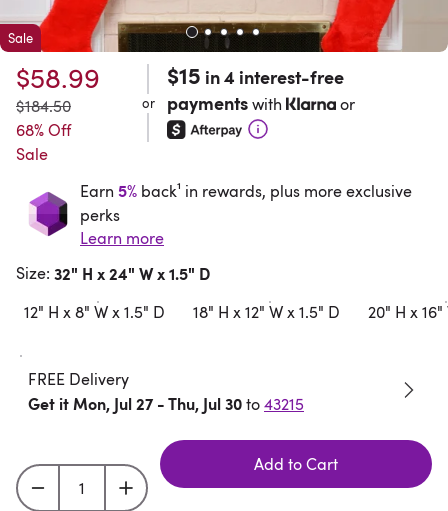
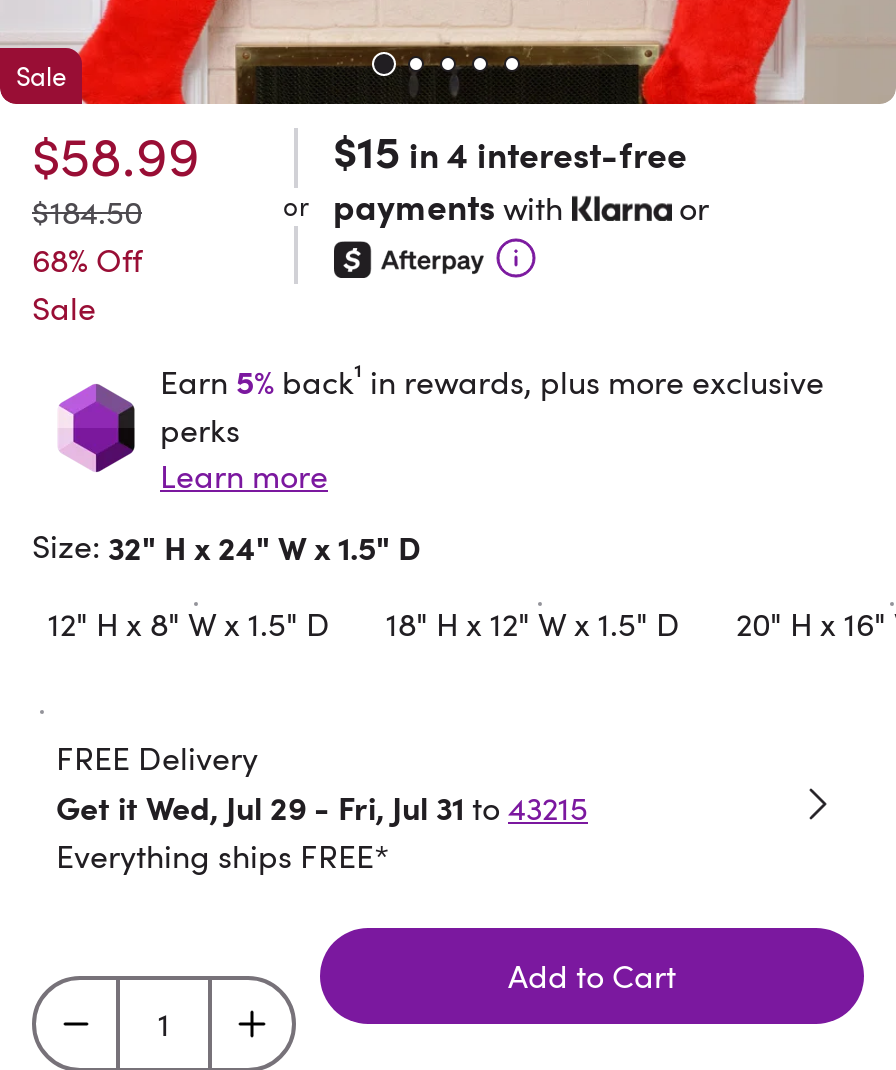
- Get it Mon, Jul 27 - Thu, Jul 30 to 43215
+ Get it Wed, Jul 29 - Fri, Jul 31 to 43215
+ Everything ships FREE*
